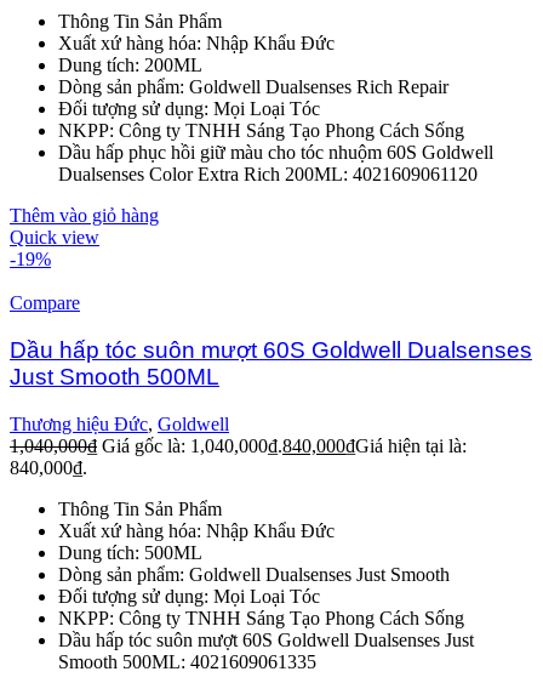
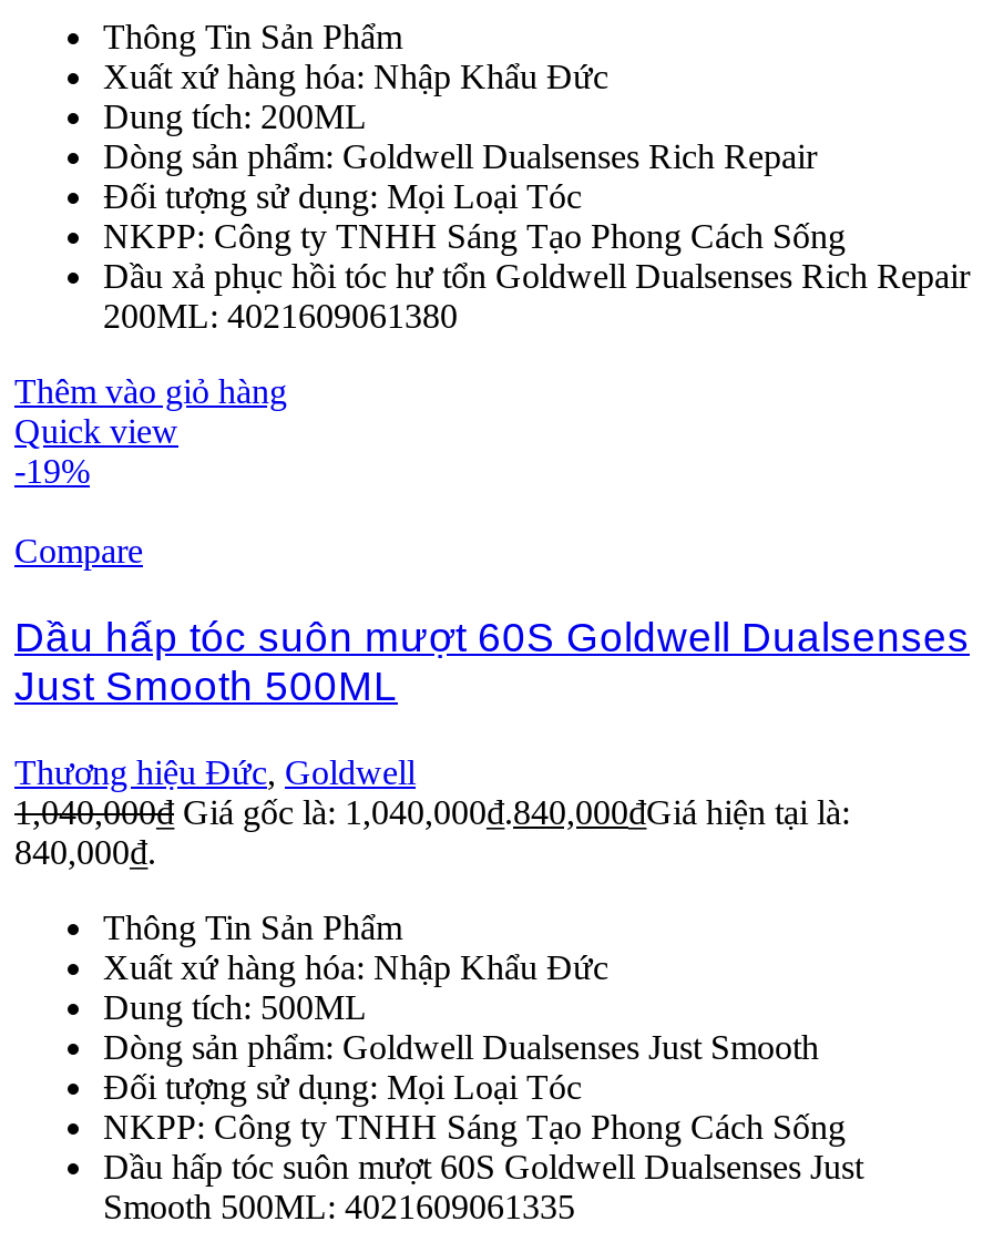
- Dầu hấp phục hồi giữ màu cho tóc nhuộm 60S Goldwell
- Dualsenses Color Extra Rich 200ML: 4021609061120
+ Dầu xả phục hồi tóc hư tổn Goldwell Dualsenses Rich Repair
+ 200ML: 4021609061380
